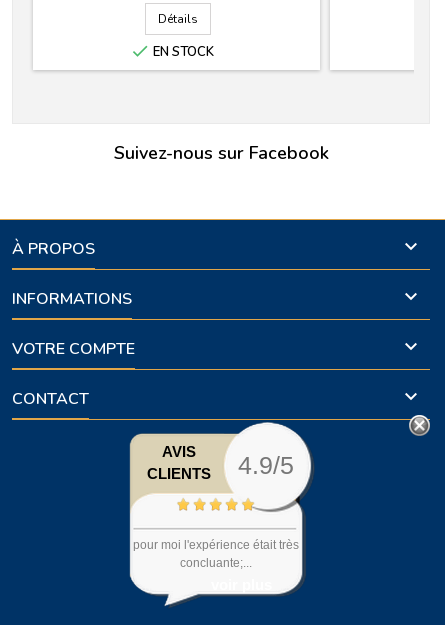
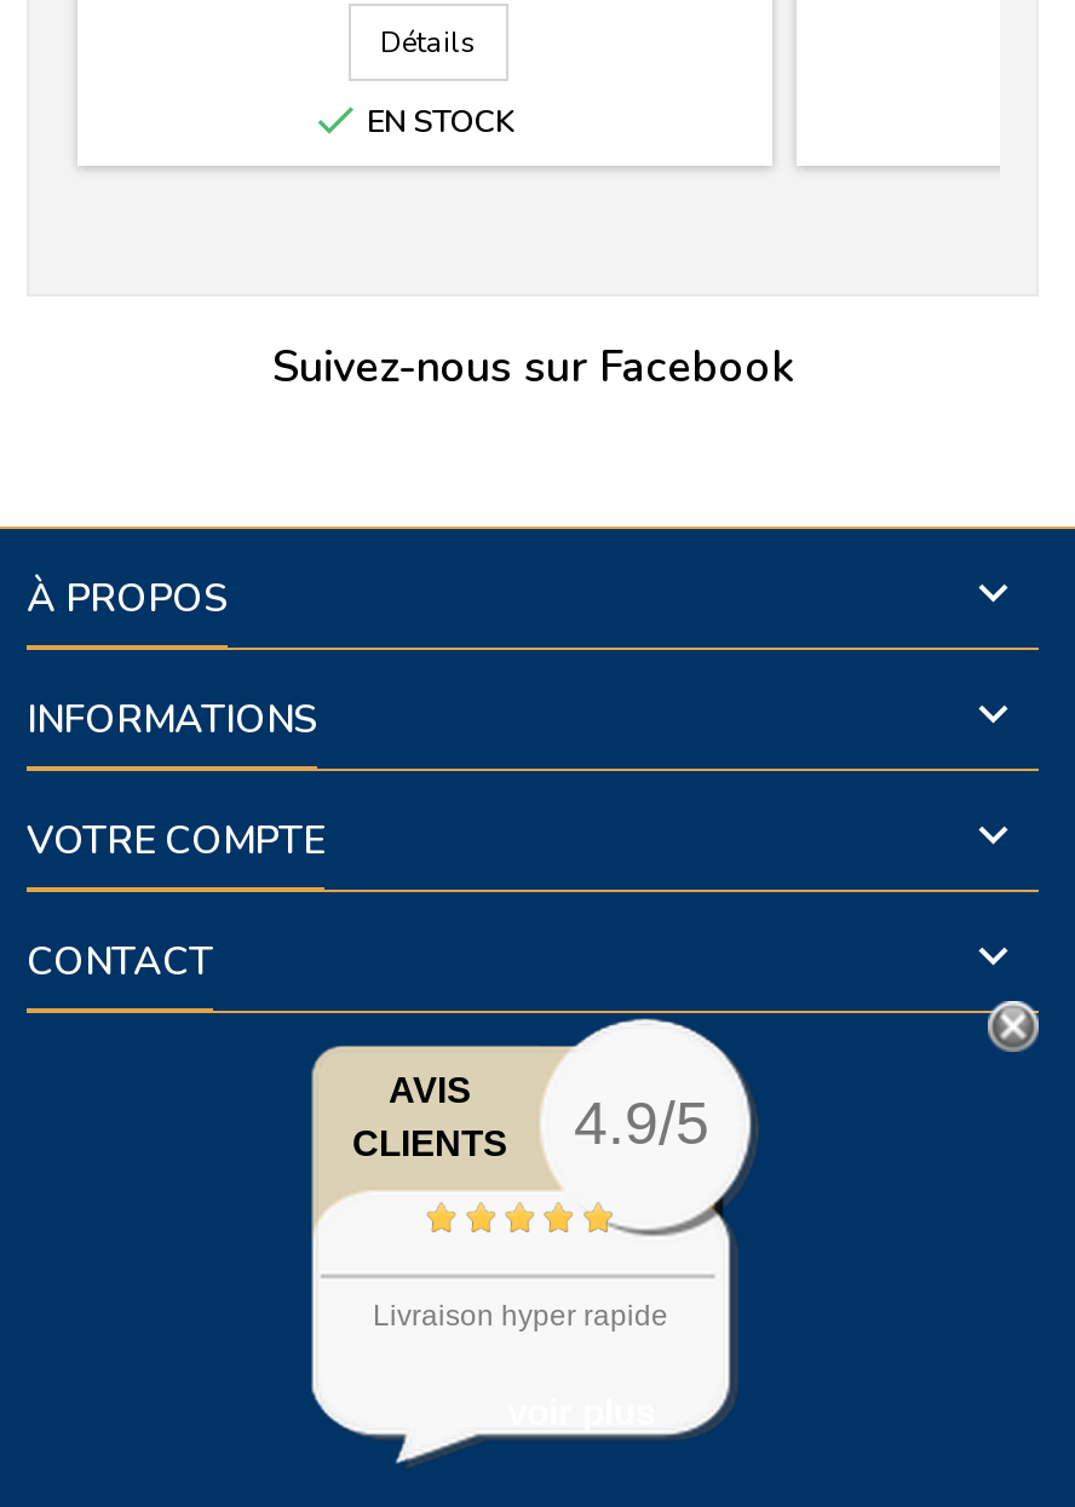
- pour moi l'expérience était très
- concluante;...
+ Livraison hyper rapide
